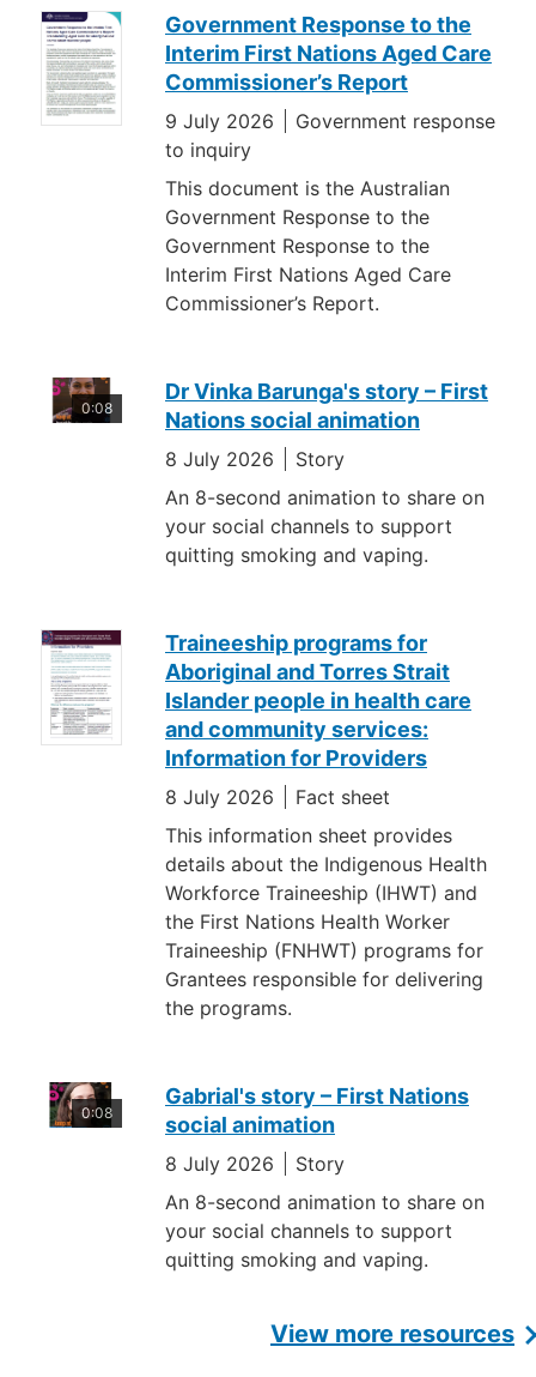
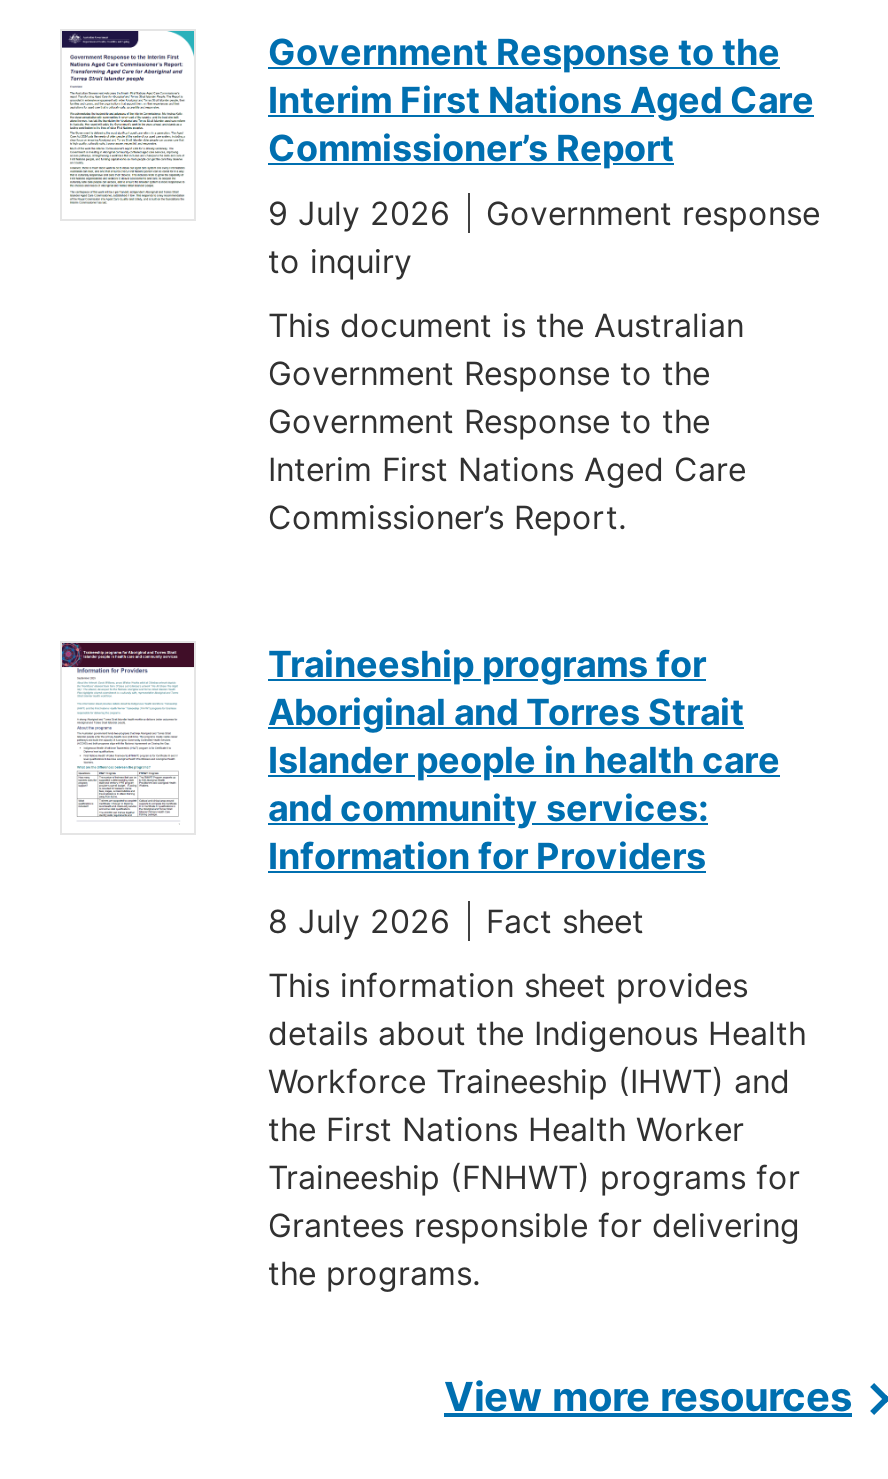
- Dr Vinka Barunga's story – First
- Nations social animation
- 8 July 2026
- Story
- An 8-second animation to share on
- your social channels to support
- quitting smoking and vaping.

- 0:08

- Gabrial's story – First Nations
- social animation
- 8 July 2026
- Story
- An 8-second animation to share on
- your social channels to support
- quitting smoking and vaping.

- 0:08
